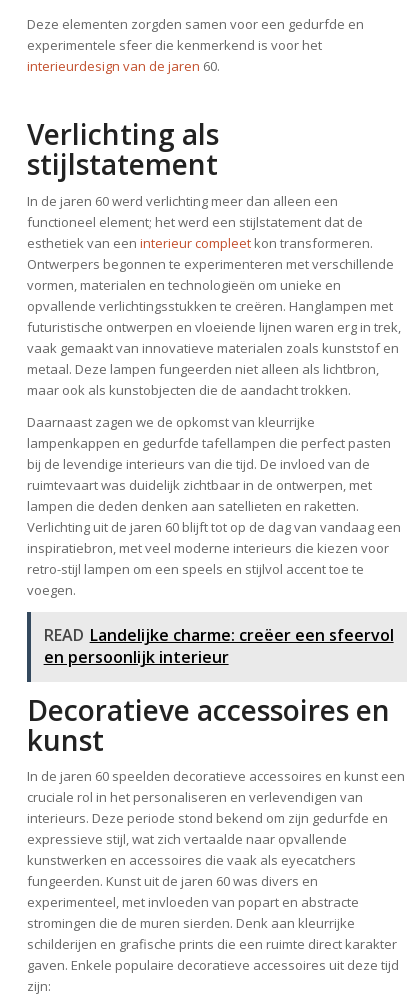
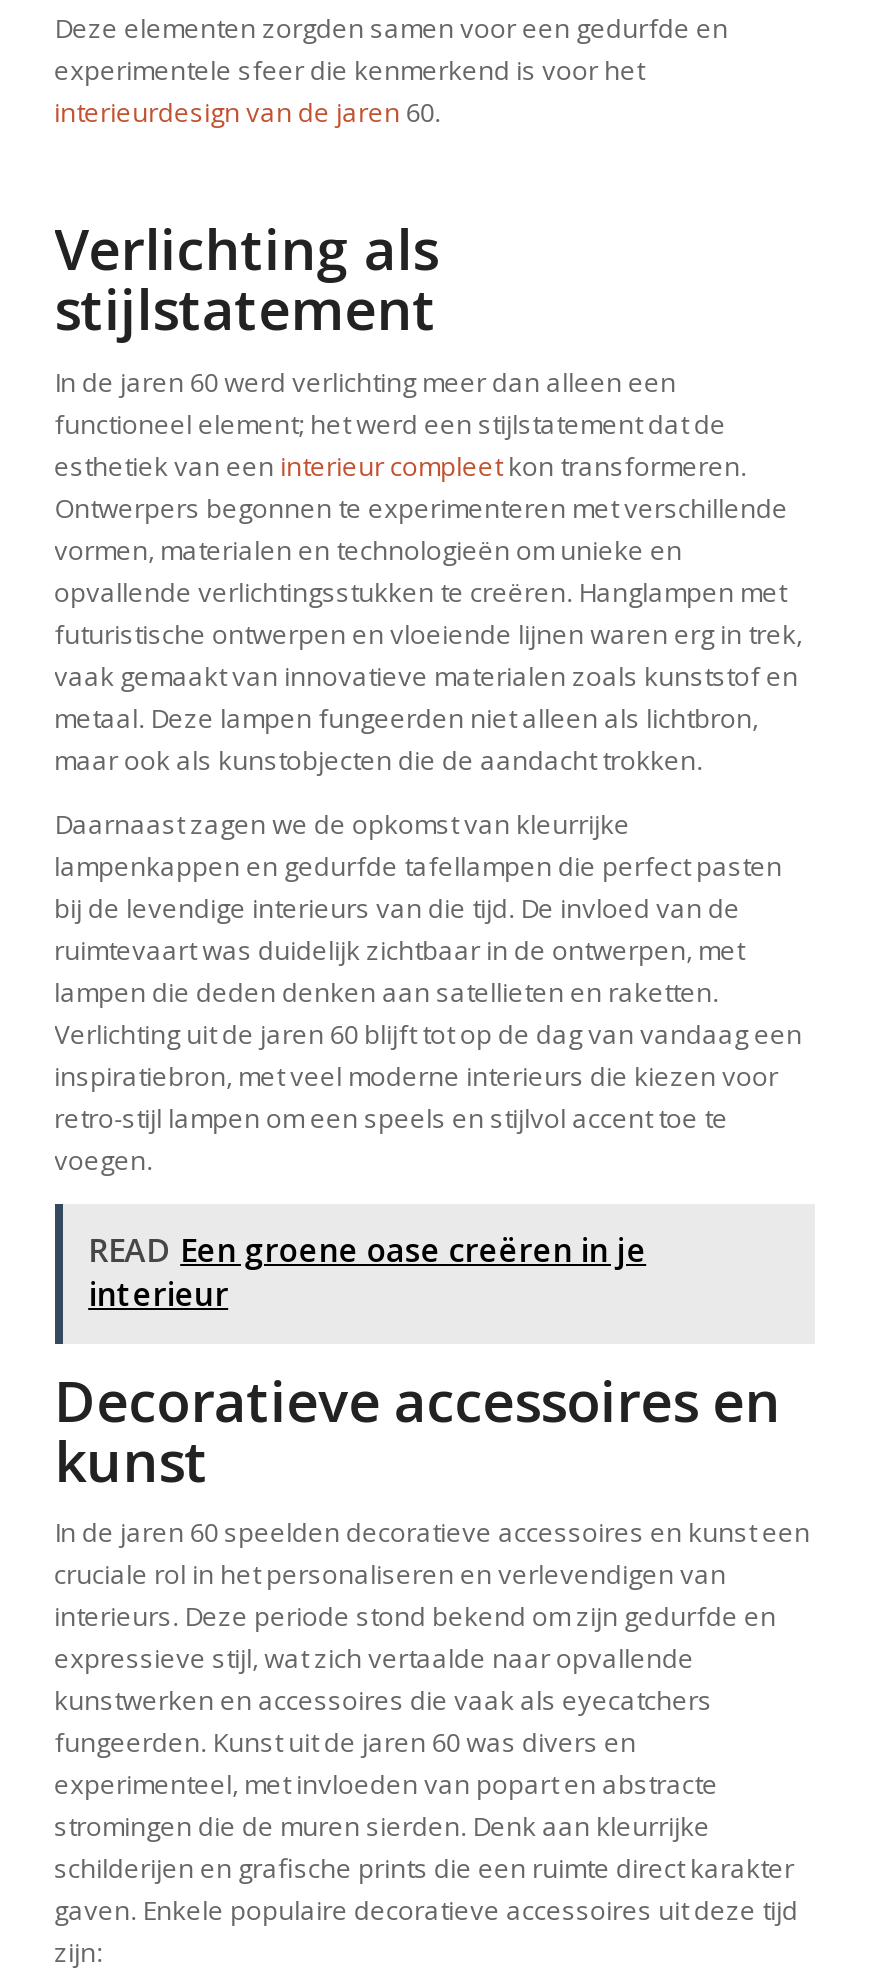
- READ Landelijke charme: creëer een sfeervol
- en persoonlijk interieur
+ READ Een groene oase creëren in je
+ interieur
